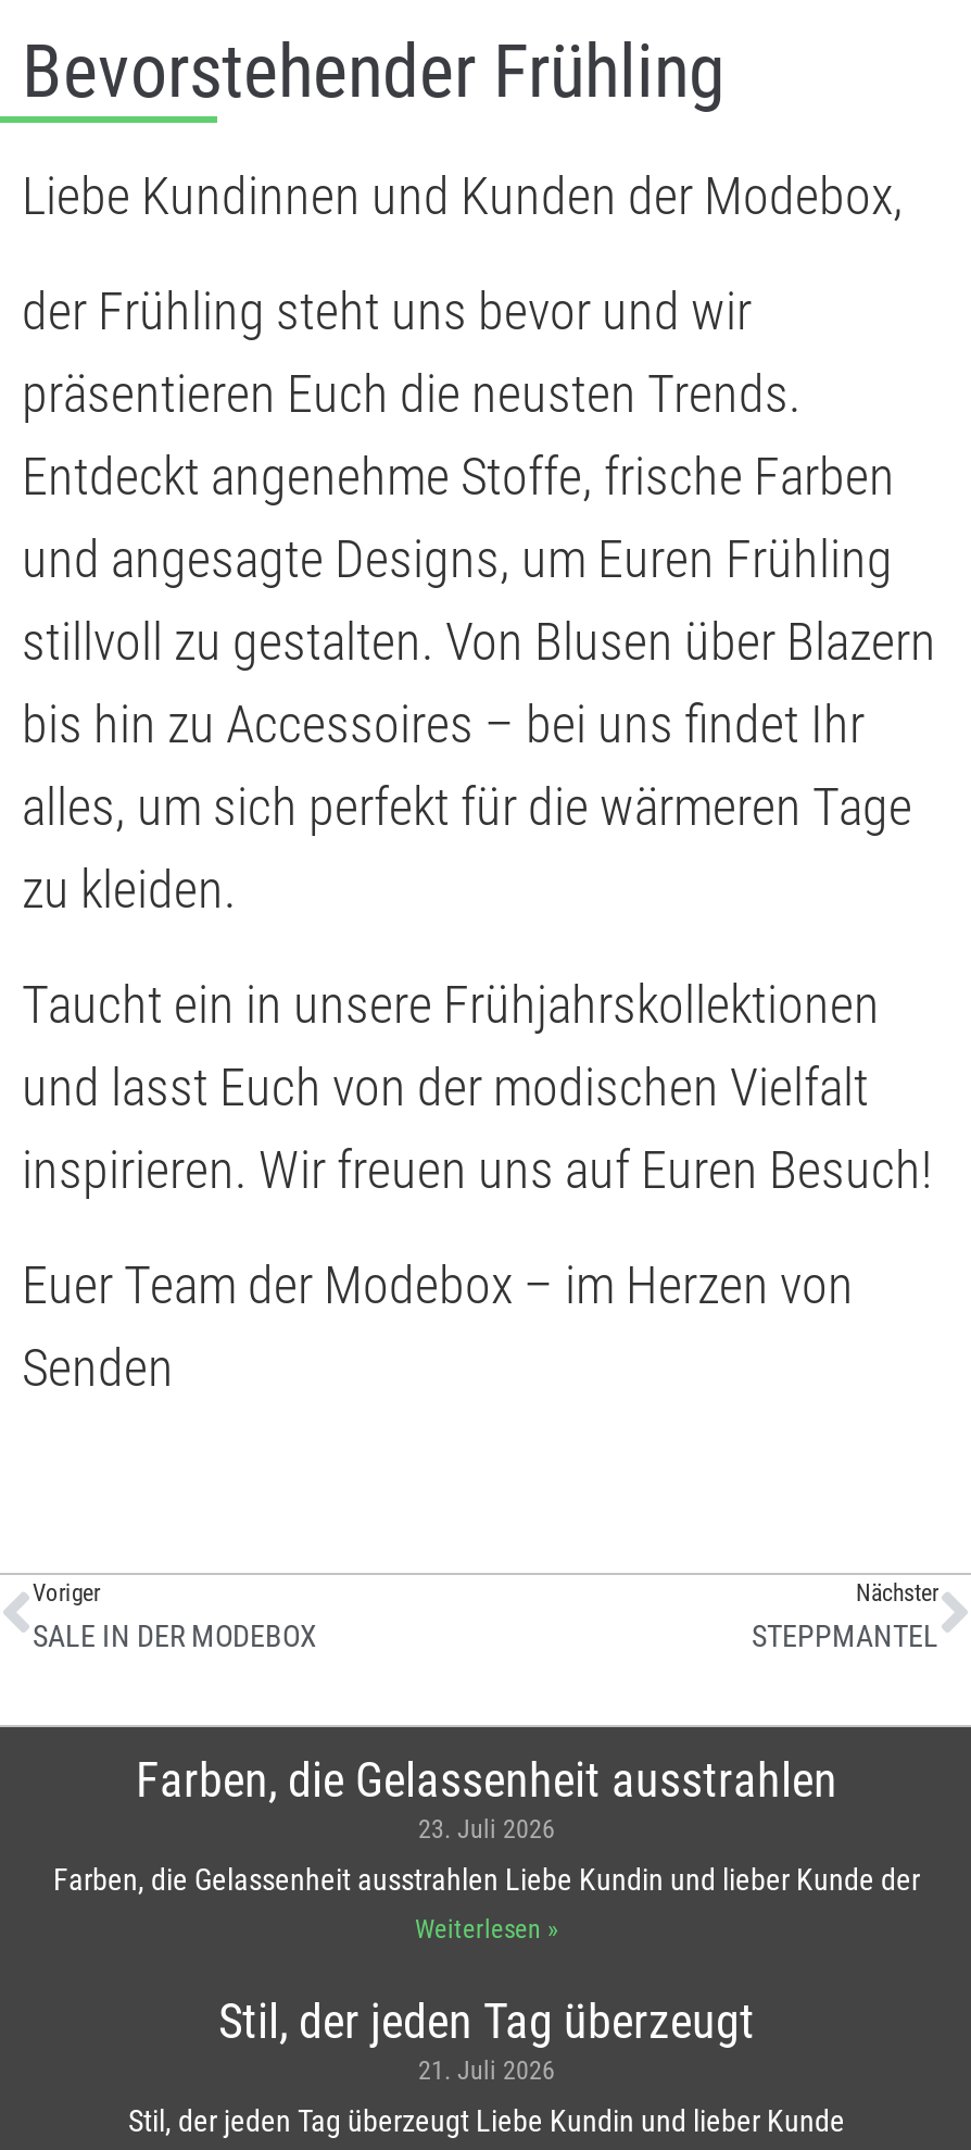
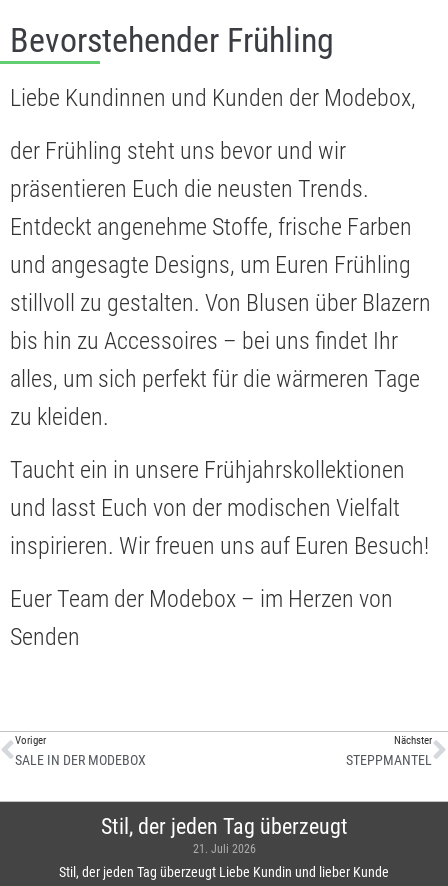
- Farben, die Gelassenheit ausstrahlen
- 23. Juli 2026
- Farben, die Gelassenheit ausstrahlen Liebe Kundin und lieber Kunde der
- Weiterlesen »
